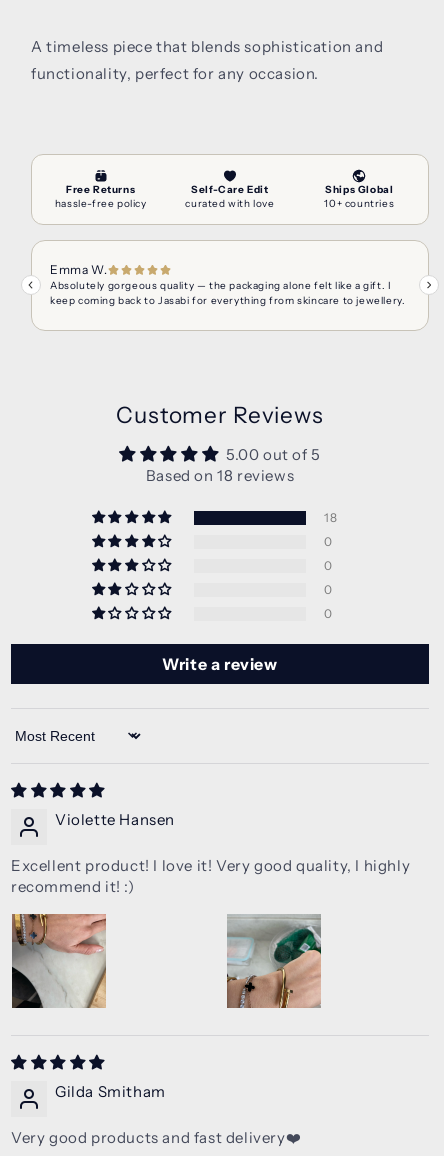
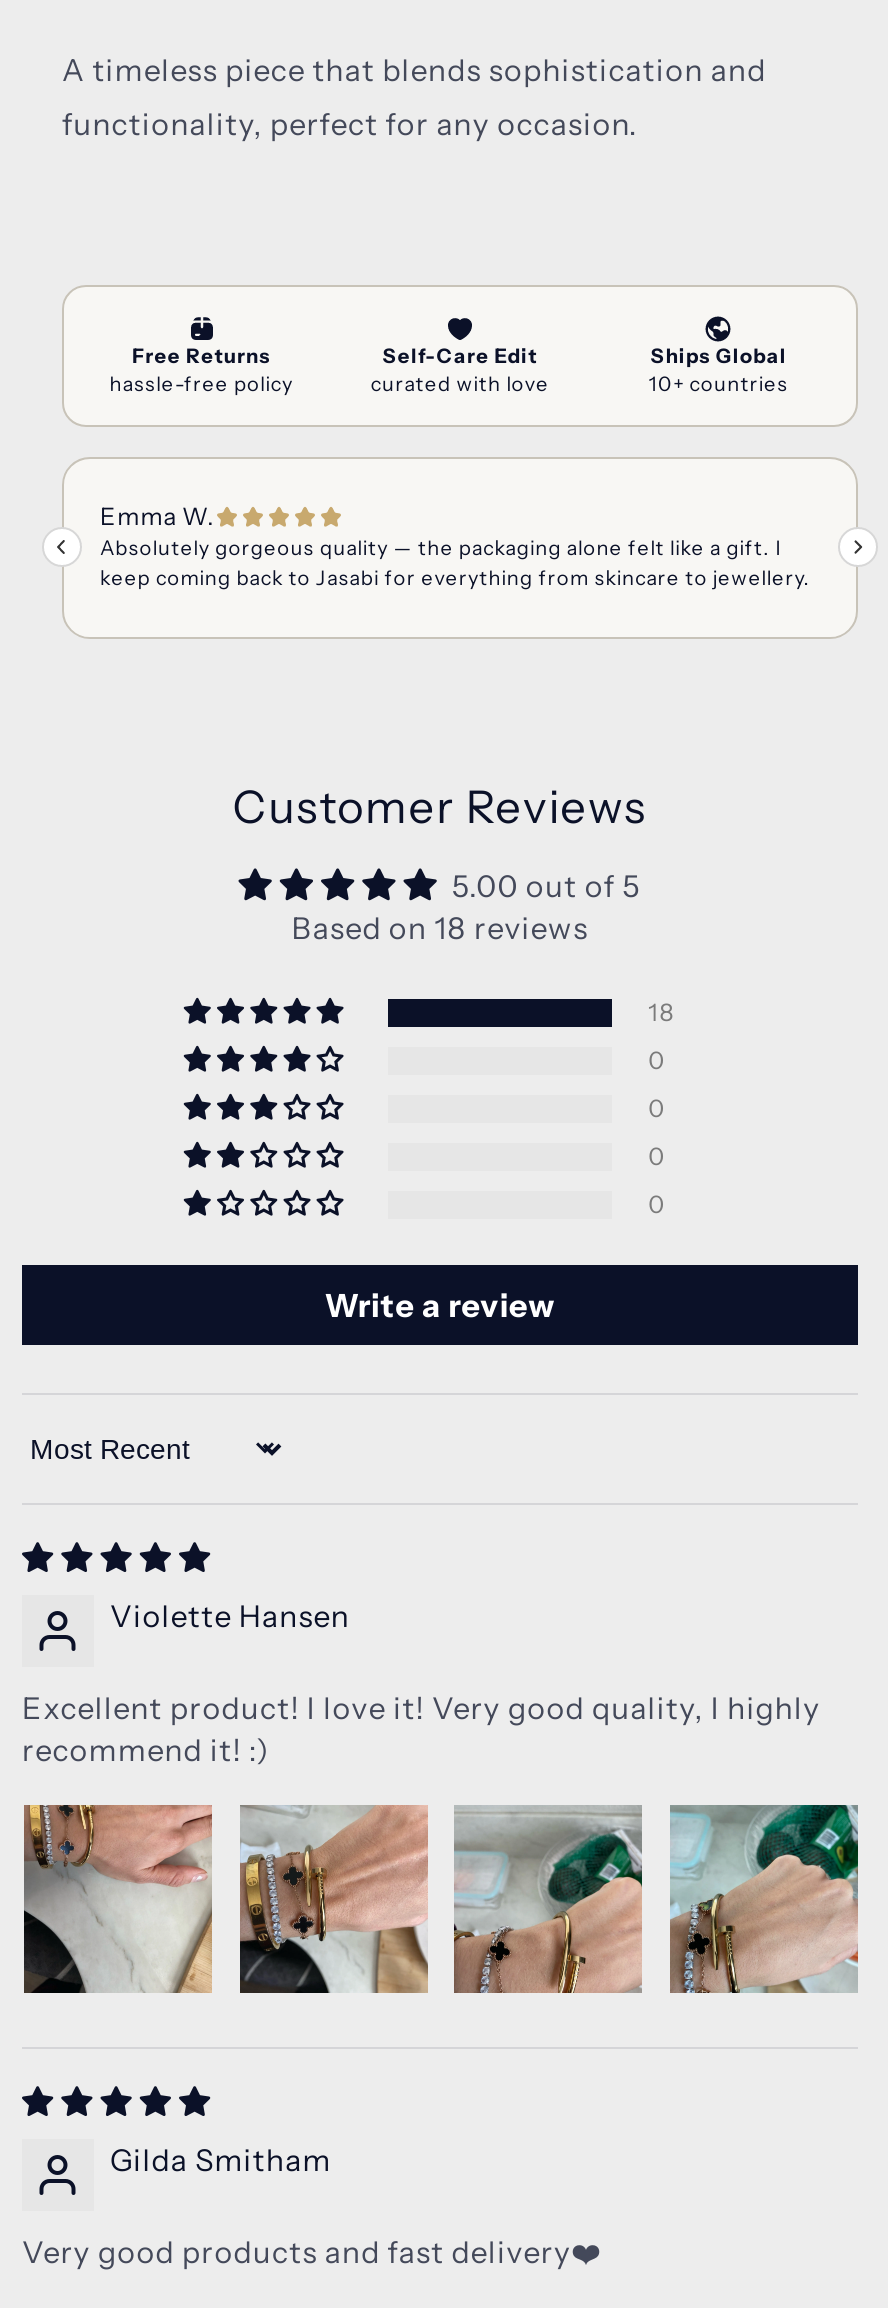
+ [image]

+ [image]
